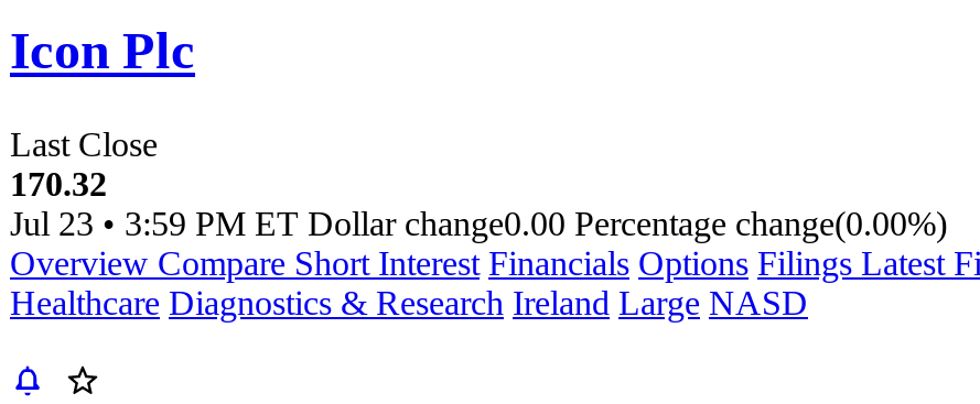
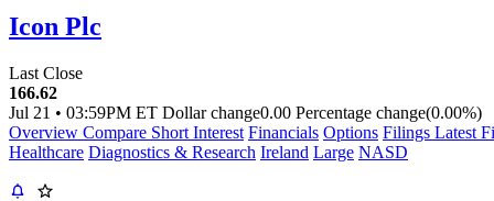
- 170.32
- Jul 23 • 3:59 PM ET Dollar change0.00 Percentage change(0.00%)
+ 166.62
+ Jul 21 • 03:59PM ET Dollar change0.00 Percentage change(0.00%)
